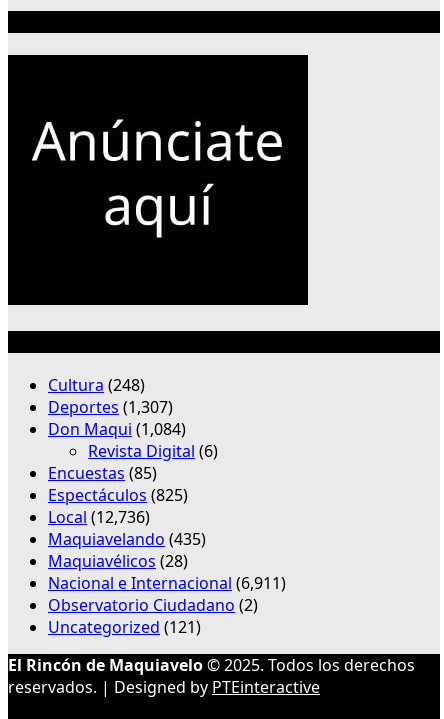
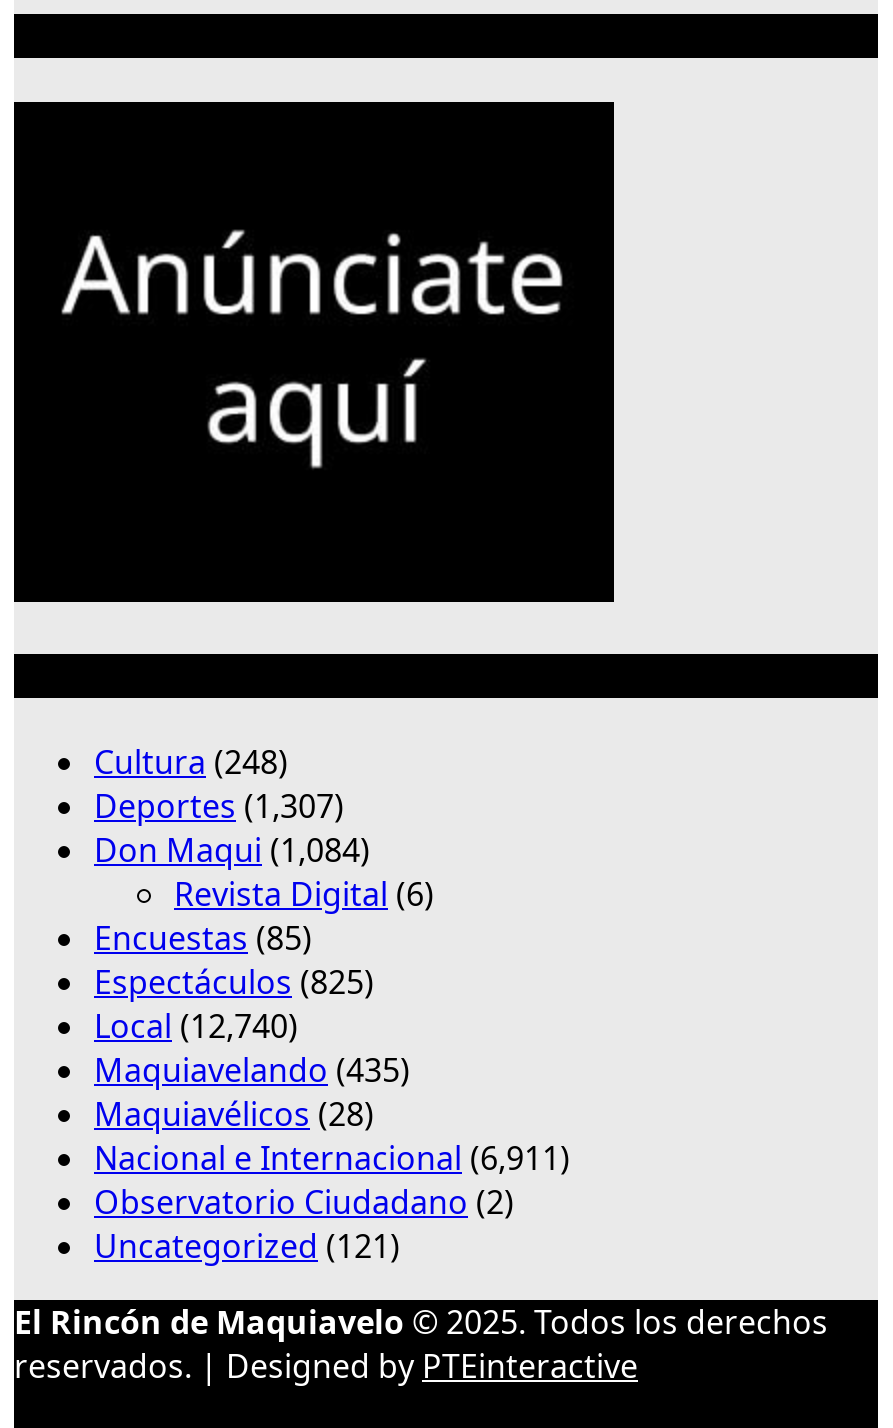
- Local (12,736)
+ Local (12,740)
